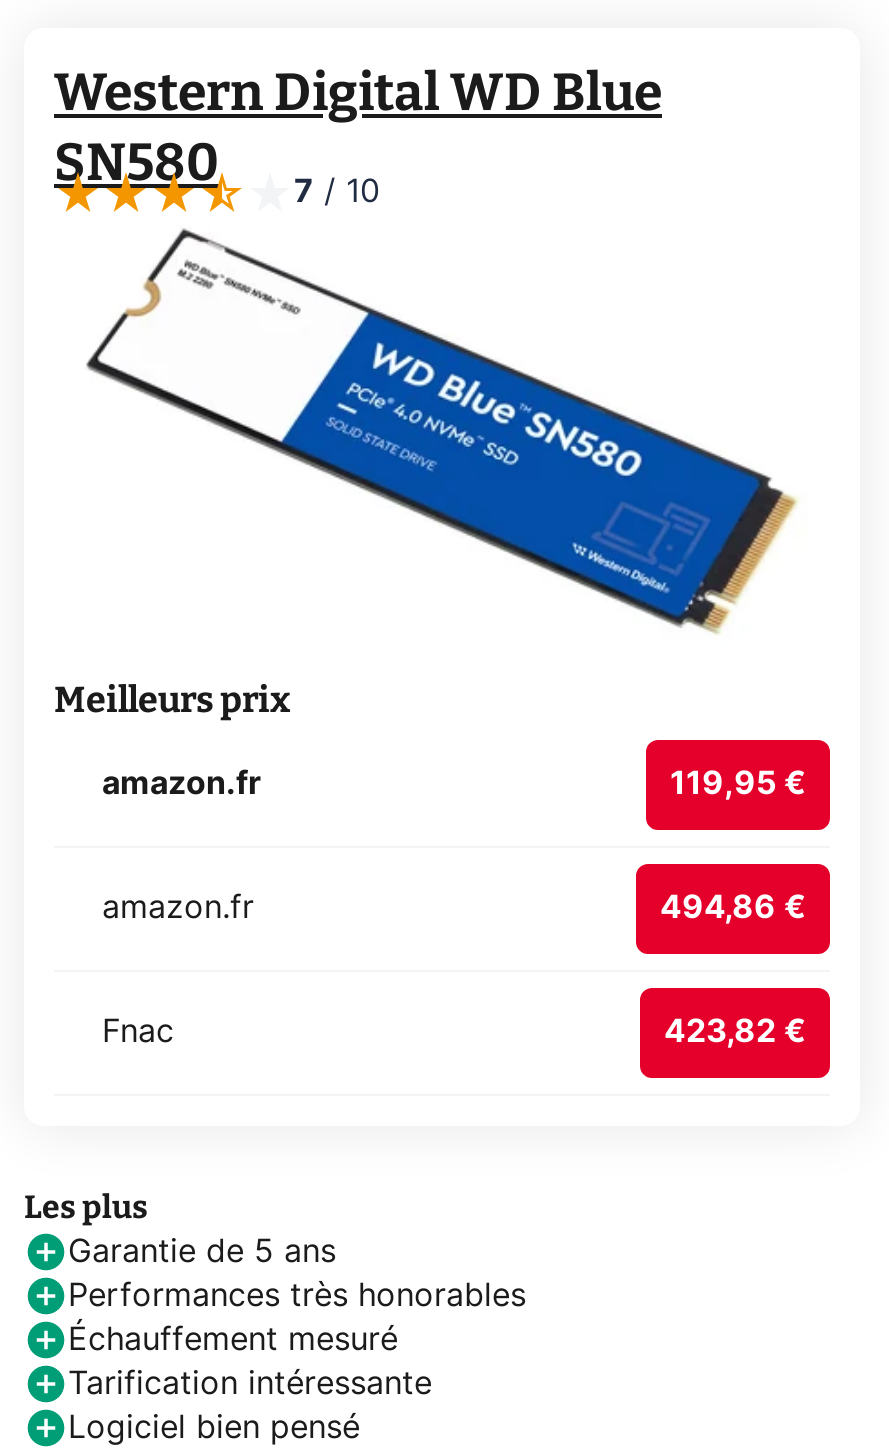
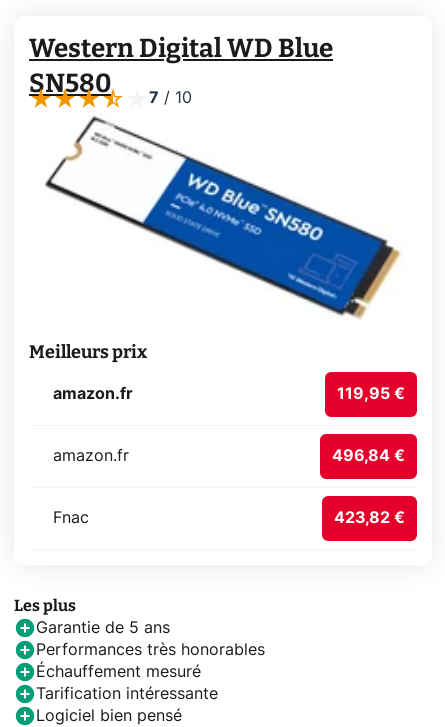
- 494,86 €
+ 496,84 €
